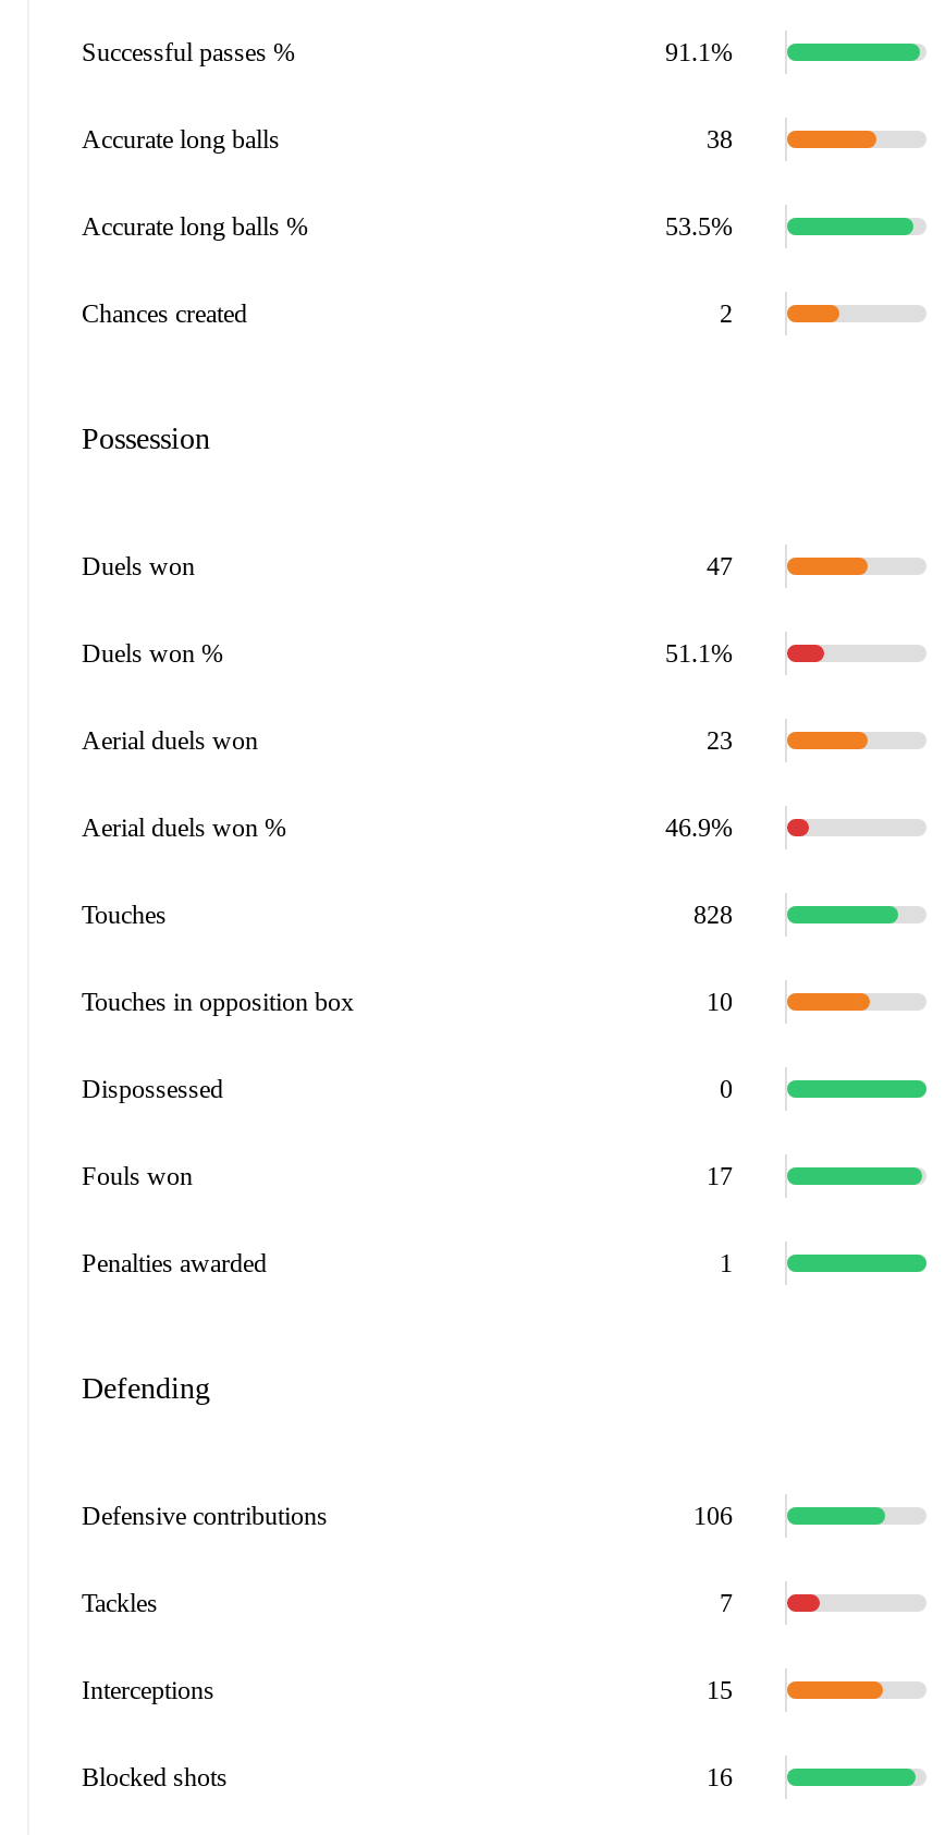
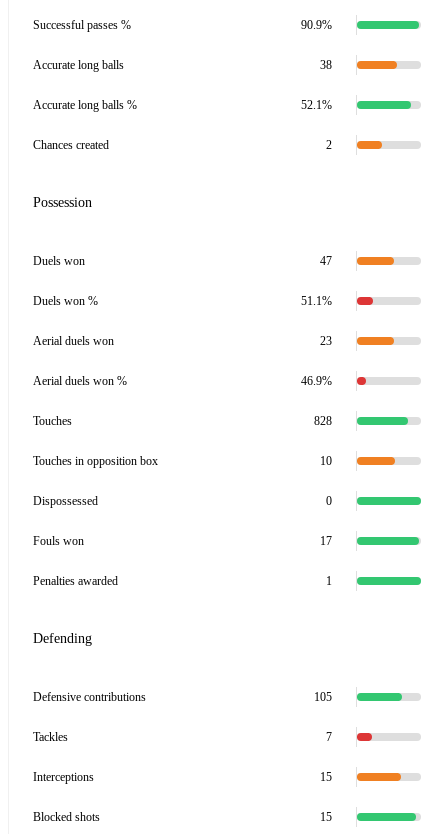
- 91.1%
+ 90.9%

- 53.5%
+ 52.1%

- 106
+ 105

- 16
+ 15
